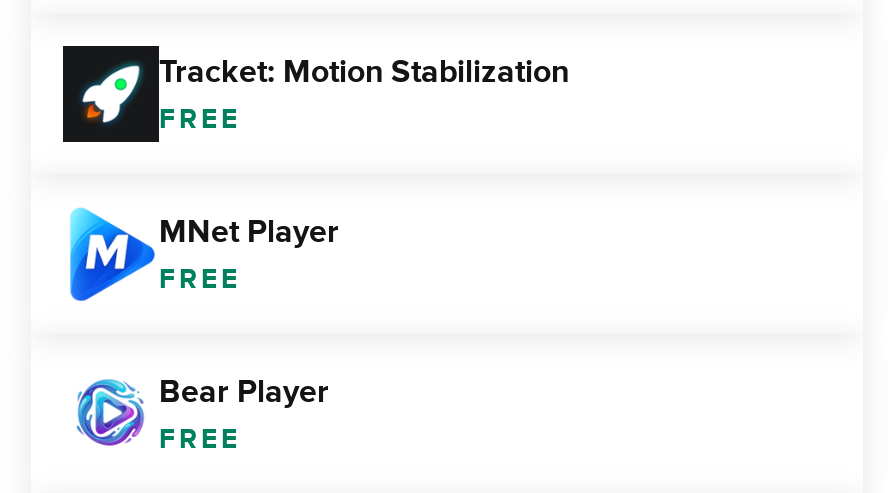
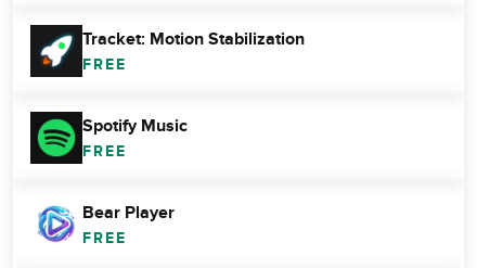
- [image]
- MNet Player
+ [image]
+ Spotify Music
